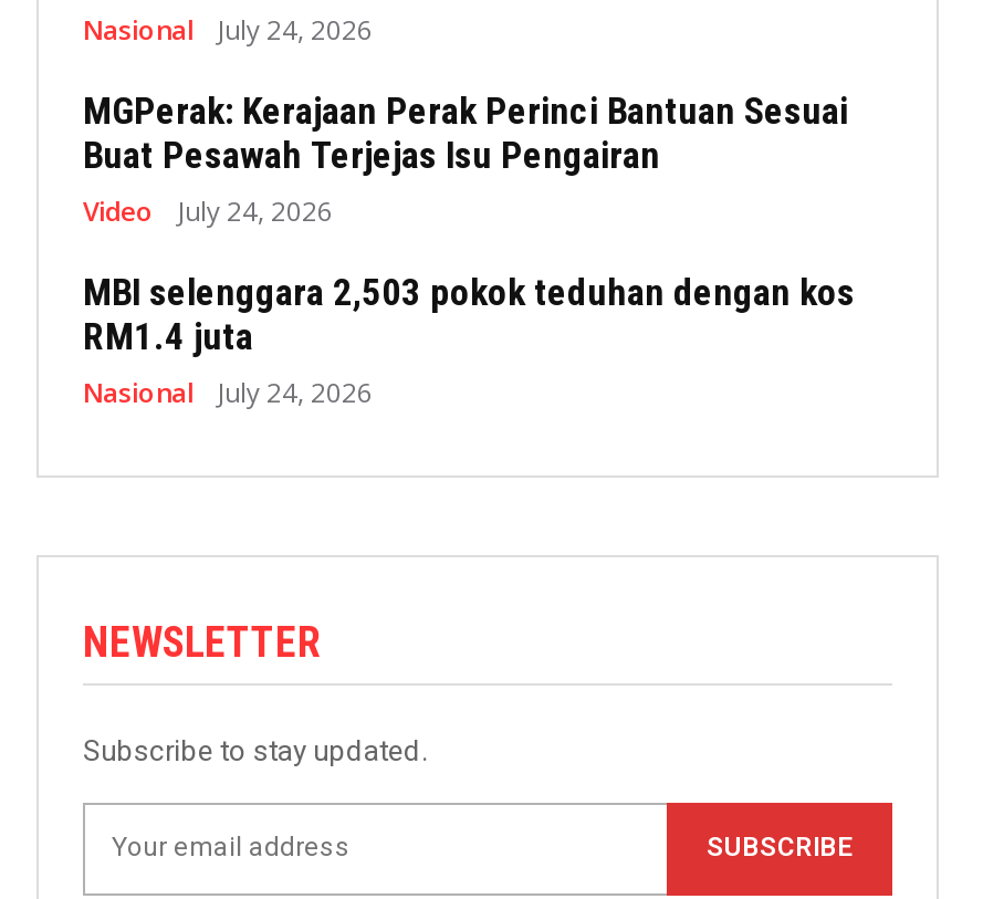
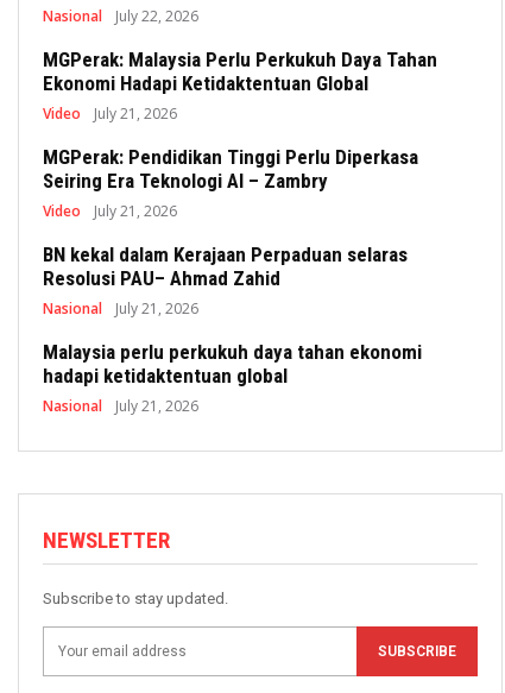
- Nasional July 24, 2026
+ Nasional July 22, 2026

- MGPerak: Kerajaan Perak Perinci Bantuan Sesuai
- Buat Pesawah Terjejas Isu Pengairan
+ MGPerak: Malaysia Perlu Perkukuh Daya Tahan
+ Ekonomi Hadapi Ketidaktentuan Global

- July 24, 2026
- MBI selenggara 2,503 pokok teduhan dengan kos
- RM1.4 juta
+ July 21, 2026
+ MGPerak: Pendidikan Tinggi Perlu Diperkasa
+ Seiring Era Teknologi AI – Zambry
+ Video
+ July 21, 2026
+ BN kekal dalam Kerajaan Perpaduan selaras
+ Resolusi PAU– Ahmad Zahid

- July 24, 2026
+ July 21, 2026
+ Malaysia perlu perkukuh daya tahan ekonomi
+ hadapi ketidaktentuan global
+ Nasional
+ July 21, 2026
